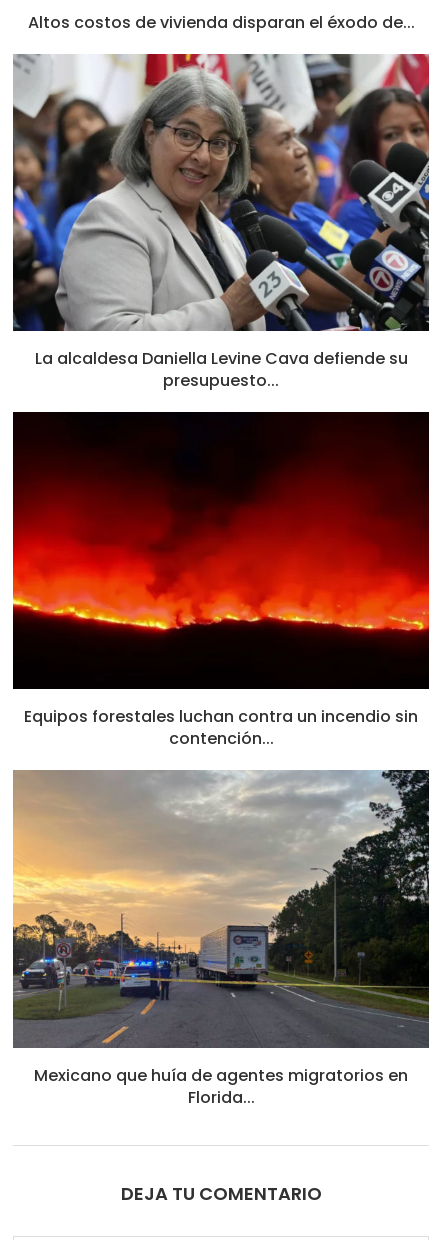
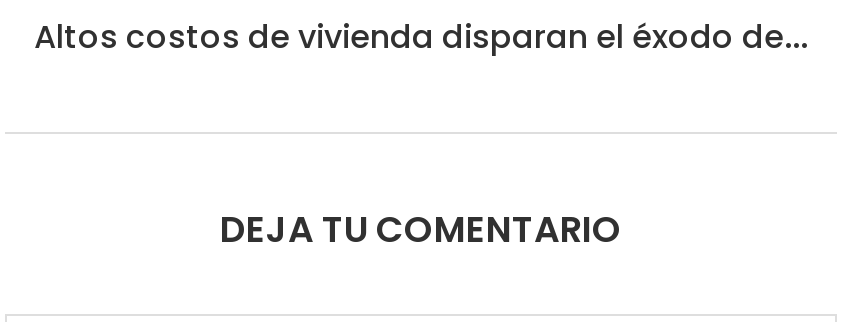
- [image]
- La alcaldesa Daniella Levine Cava defiende su
- presupuesto...

- [image]
- Equipos forestales luchan contra un incendio sin
- contención...

- [image]
- Mexicano que huía de agentes migratorios en
- Florida...
